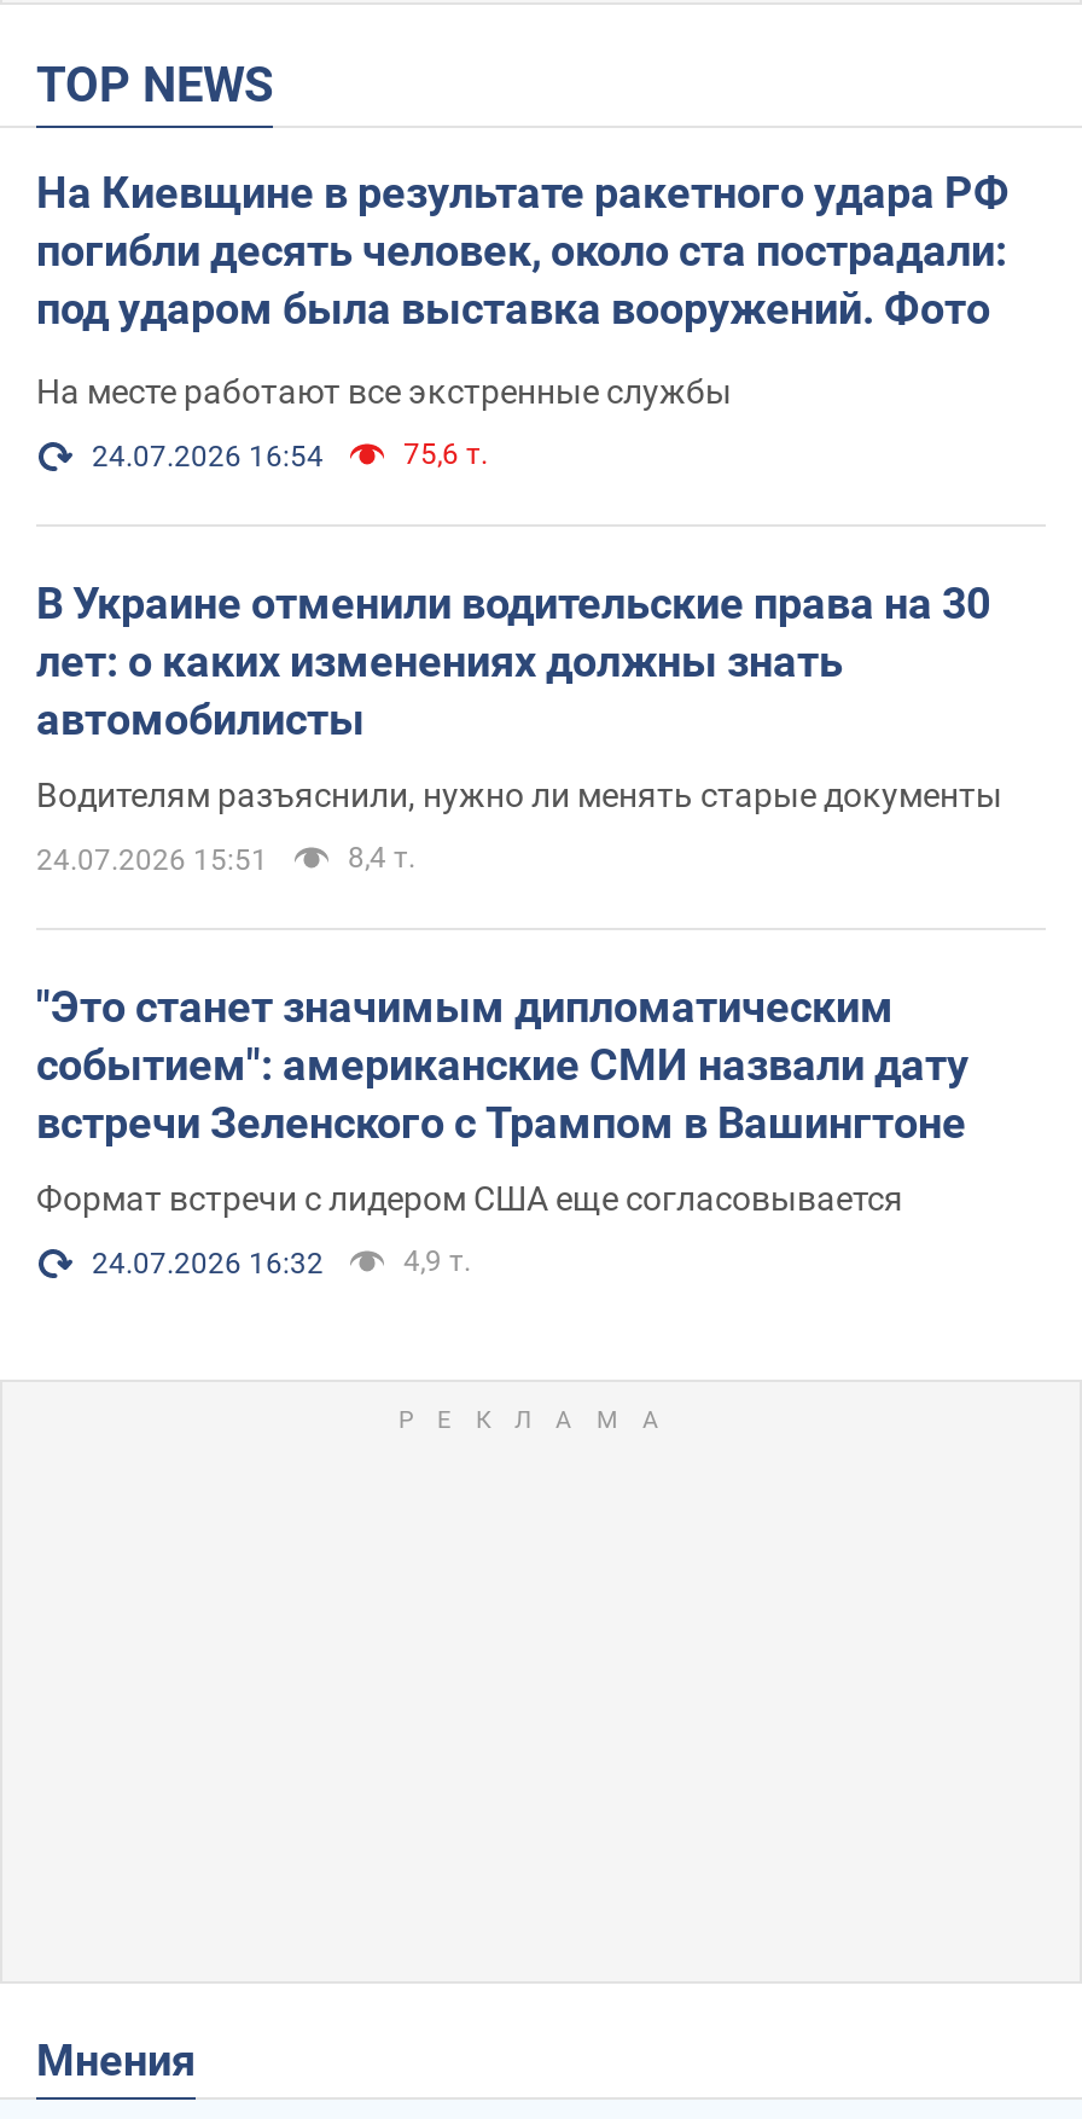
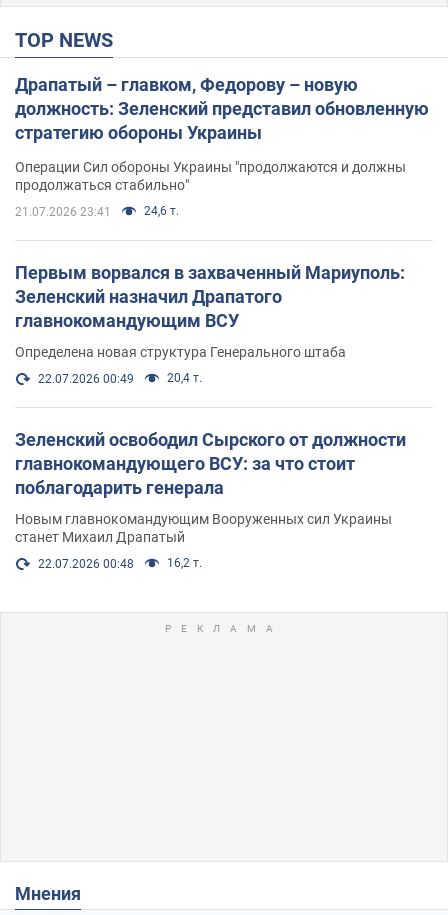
- На Киевщине в результате ракетного удара РФ
- погибли десять человек, около ста пострадали:
- под ударом была выставка вооружений. Фото
+ Драпатый – главком, Федорову – новую
+ должность: Зеленский представил обновленную
+ стратегию обороны Украины

- На месте работают все экстренные службы
+ Операции Сил обороны Украины "продолжаются и должны
+ продолжаться стабильно"

- 24.07.2026 16:54
- 75,6 т.
+ 21.07.2026 23:41
+ 24,6 т.

- В Украине отменили водительские права на 30
- лет: о каких изменениях должны знать
- автомобилисты
+ Первым ворвался в захваченный Мариуполь:
+ Зеленский назначил Драпатого
+ главнокомандующим ВСУ

- Водителям разъяснили, нужно ли менять старые документы
+ Определена новая структура Генерального штаба

- 24.07.2026 15:51
- 8,4 т.
+ 22.07.2026 00:49
+ 20,4 т.

- "Это станет значимым дипломатическим
- событием": американские СМИ назвали дату
- встречи Зеленского с Трампом в Вашингтоне
+ Зеленский освободил Сырского от должности
+ главнокомандующего ВСУ: за что стоит
+ поблагодарить генерала

- Формат встречи с лидером США еще согласовывается
+ Новым главнокомандующим Вооруженных сил Украины
+ станет Михаил Драпатый

- 24.07.2026 16:32
- 4,9 т.
+ 22.07.2026 00:48
+ 16,2 т.
